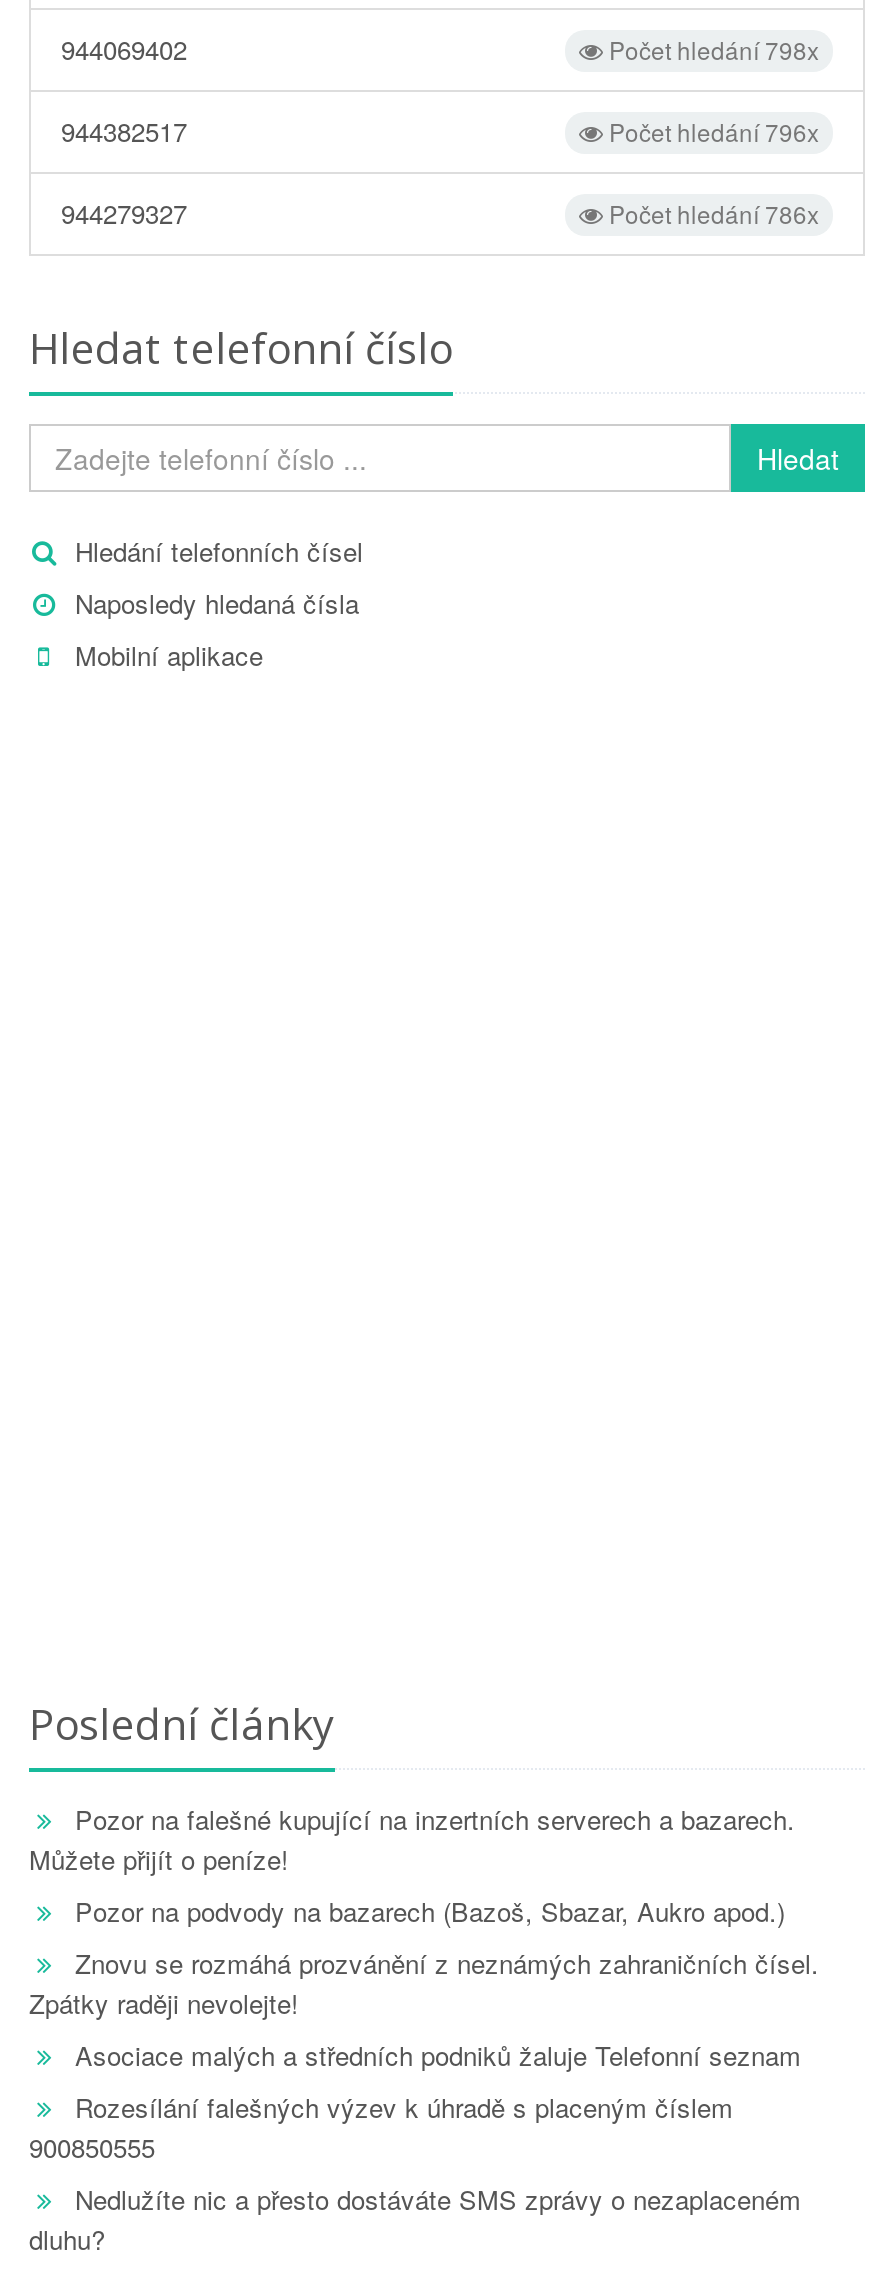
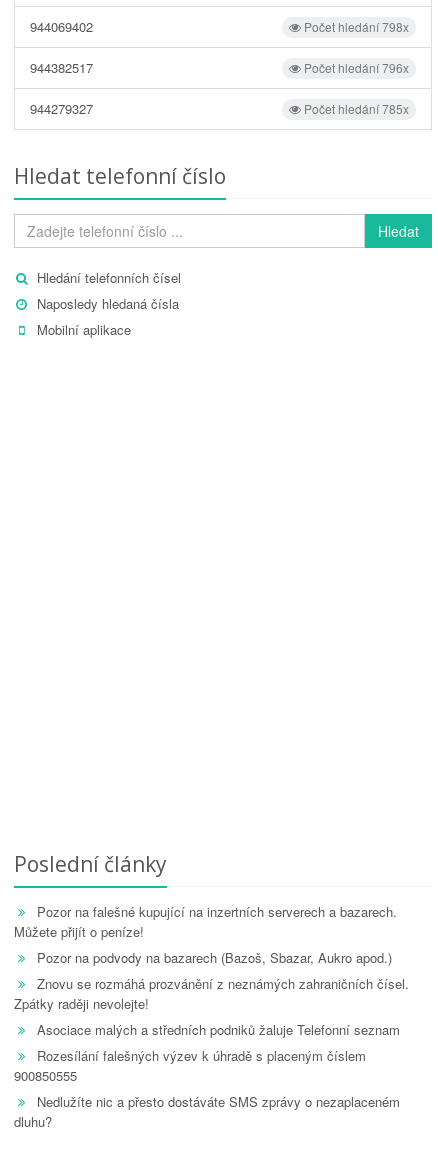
- Počet hledání 786x
+ Počet hledání 785x
